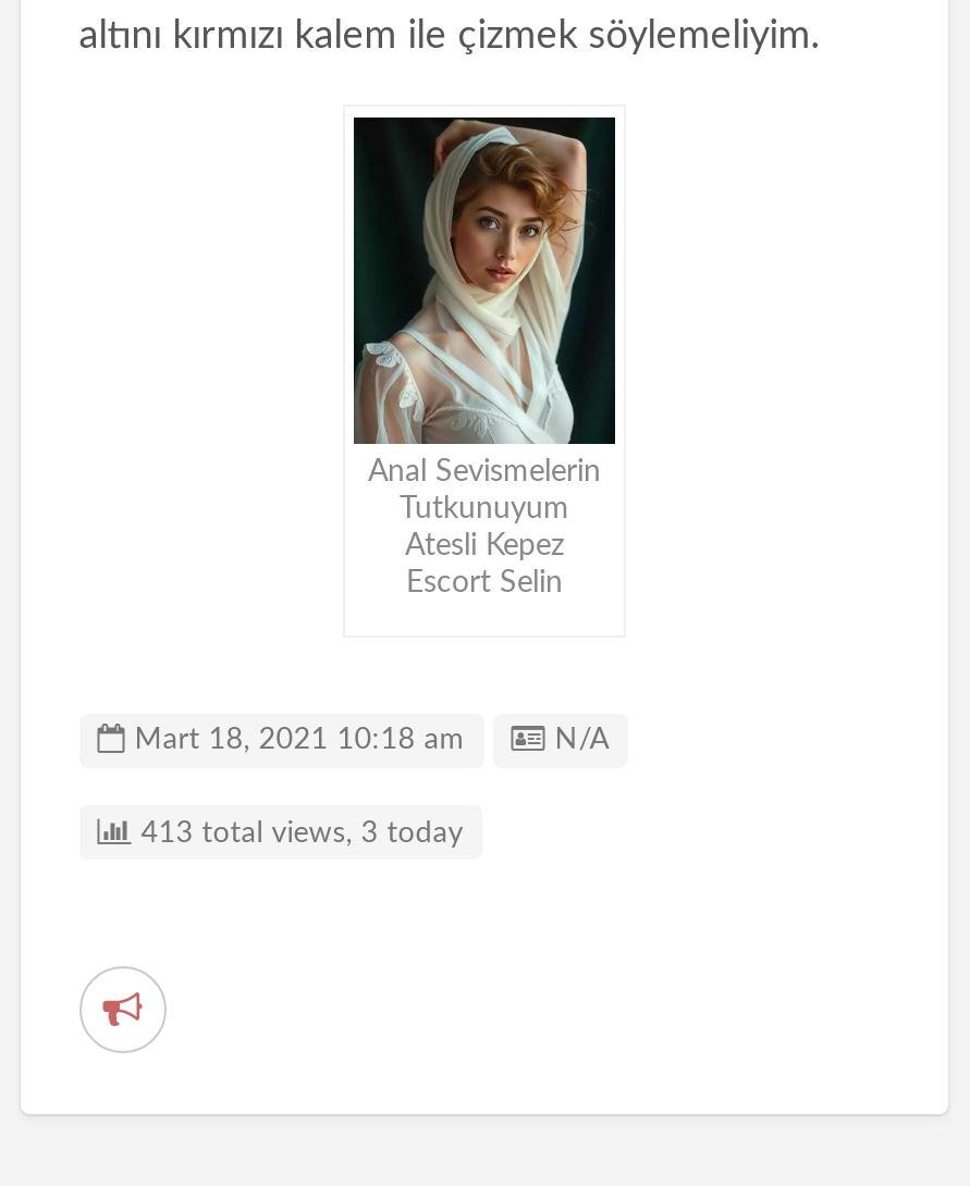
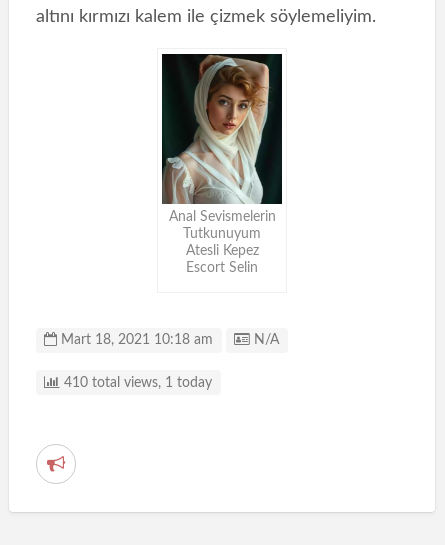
- 413 total views, 3 today
+ 410 total views, 1 today
